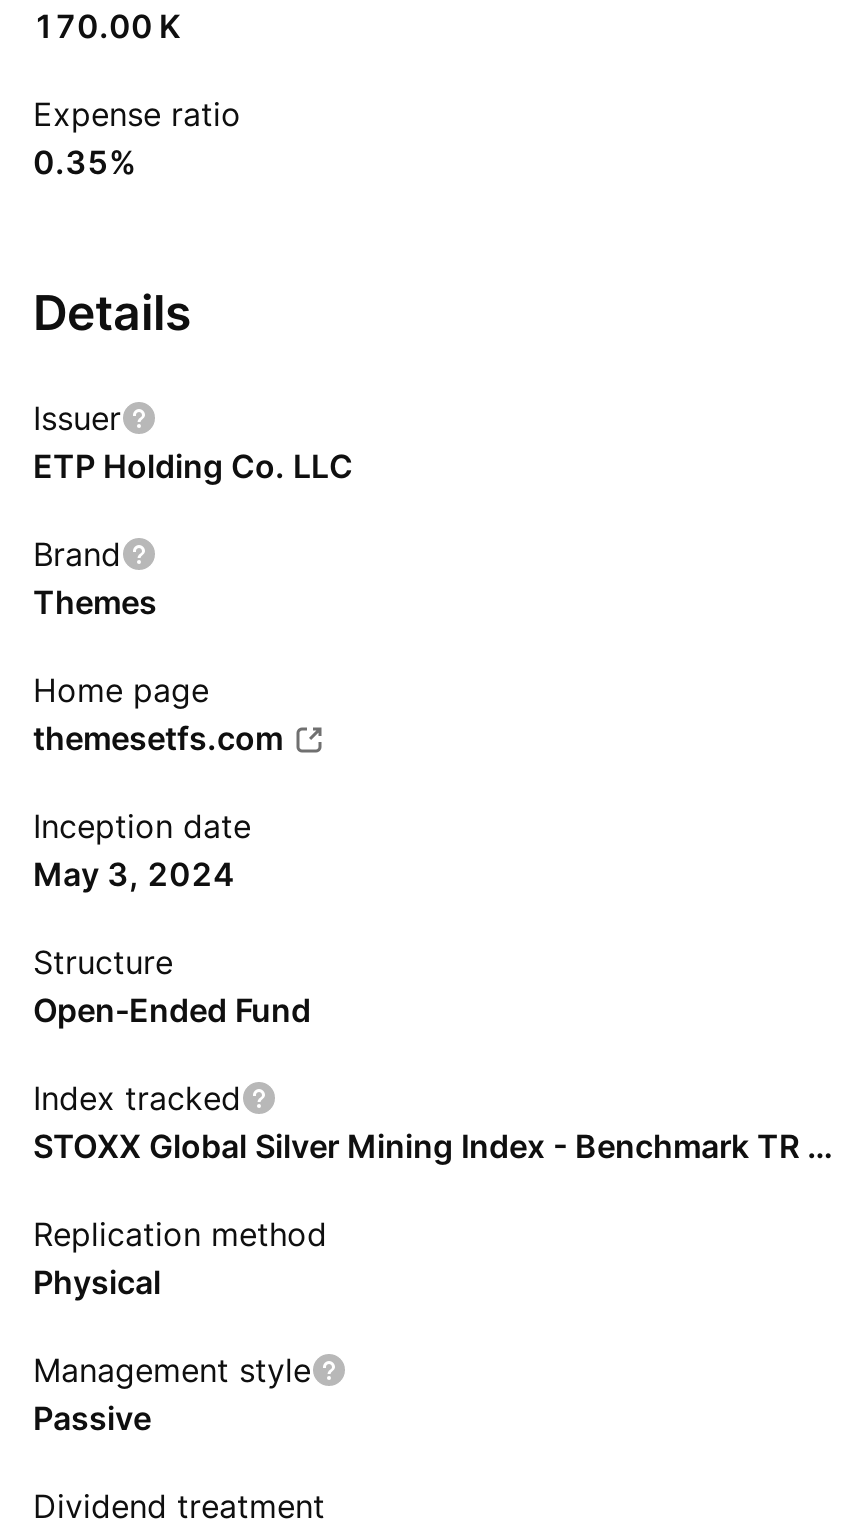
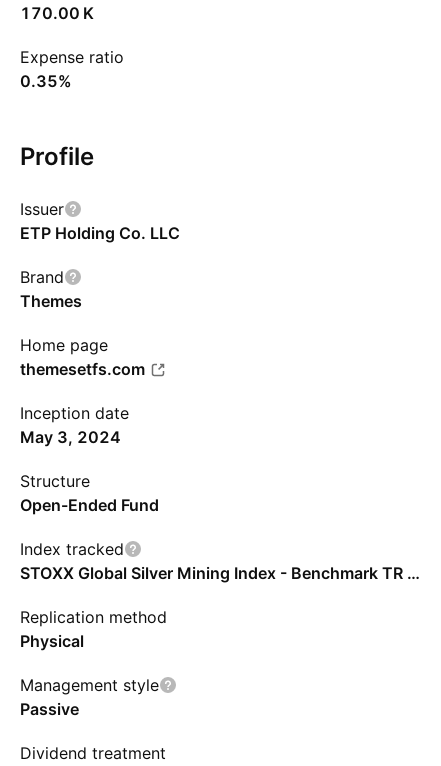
- Details
+ Profile
